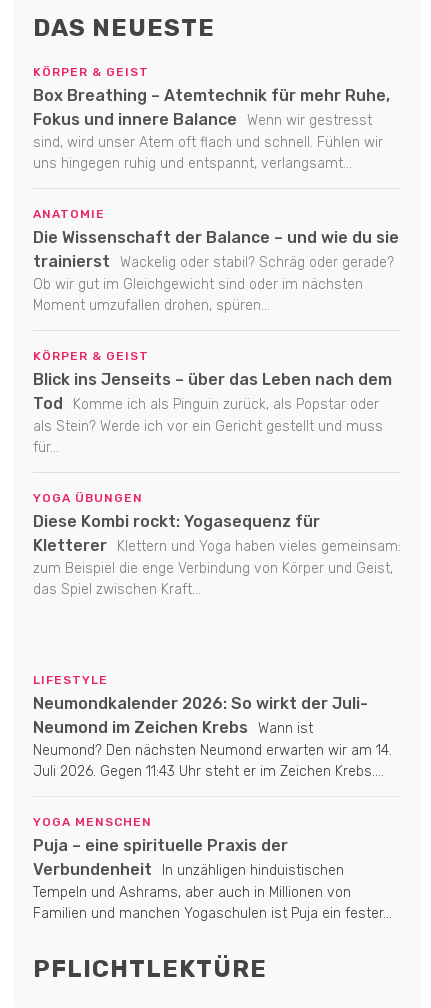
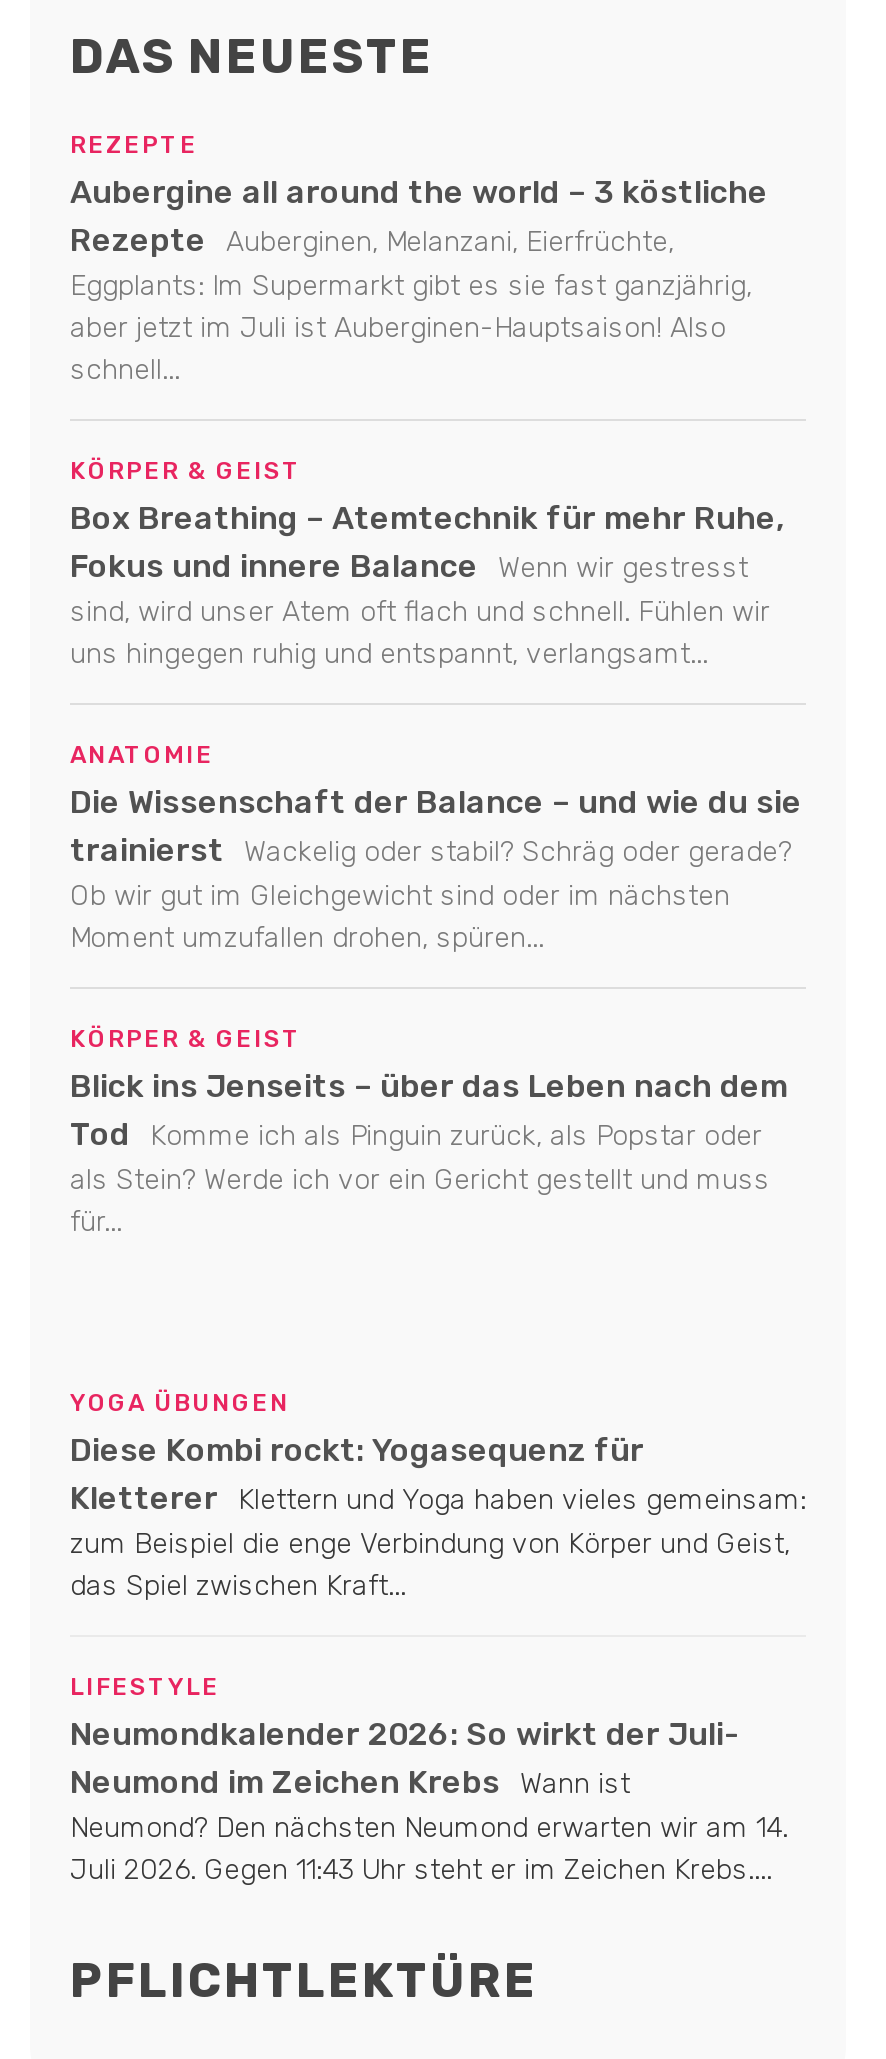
+ REZEPTE
+ Aubergine all around the world – 3 köstliche
+ Rezepte Auberginen, Melanzani, Eierfrüchte,
+ Eggplants: Im Supermarkt gibt es sie fast ganzjährig,
+ aber jetzt im Juli ist Auberginen-Hauptsaison! Also
+ schnell...

moved down: KÖRPER & GEIST | Box Breathing – Atemtechnik für mehr Ruhe, | Fokus und innere Balance Wenn wir gestresst | ... | als Stein? Werde ich vor ein Gericht gestellt und muss | für...

moved down: YOGA ÜBUNGEN | Diese Kombi rockt: Yogasequenz für | Kletterer Klettern und Yoga haben vieles gemeinsam: | zum Beispiel die enge Verbindung von Körper und Geist, | das Spiel zwischen Kraft...

moved down: LIFESTYLE | Neumondkalender 2026: So wirkt der Juli- | Neumond im Zeichen Krebs Wann ist | Neumond? Den nächsten Neumond erwarten wir am 14. | Juli 2026. Gegen 11:43 Uhr steht er im Zeichen Krebs....

- YOGA MENSCHEN
- Puja – eine spirituelle Praxis der
- Verbundenheit In unzähligen hinduistischen
- Tempeln und Ashrams, aber auch in Millionen von
- Familien und manchen Yogaschulen ist Puja ein fester...
